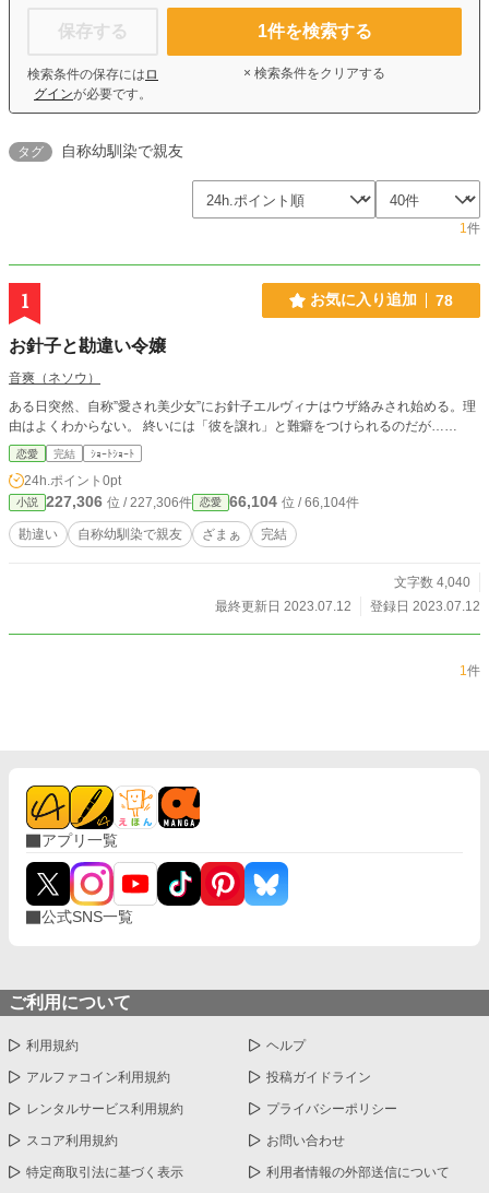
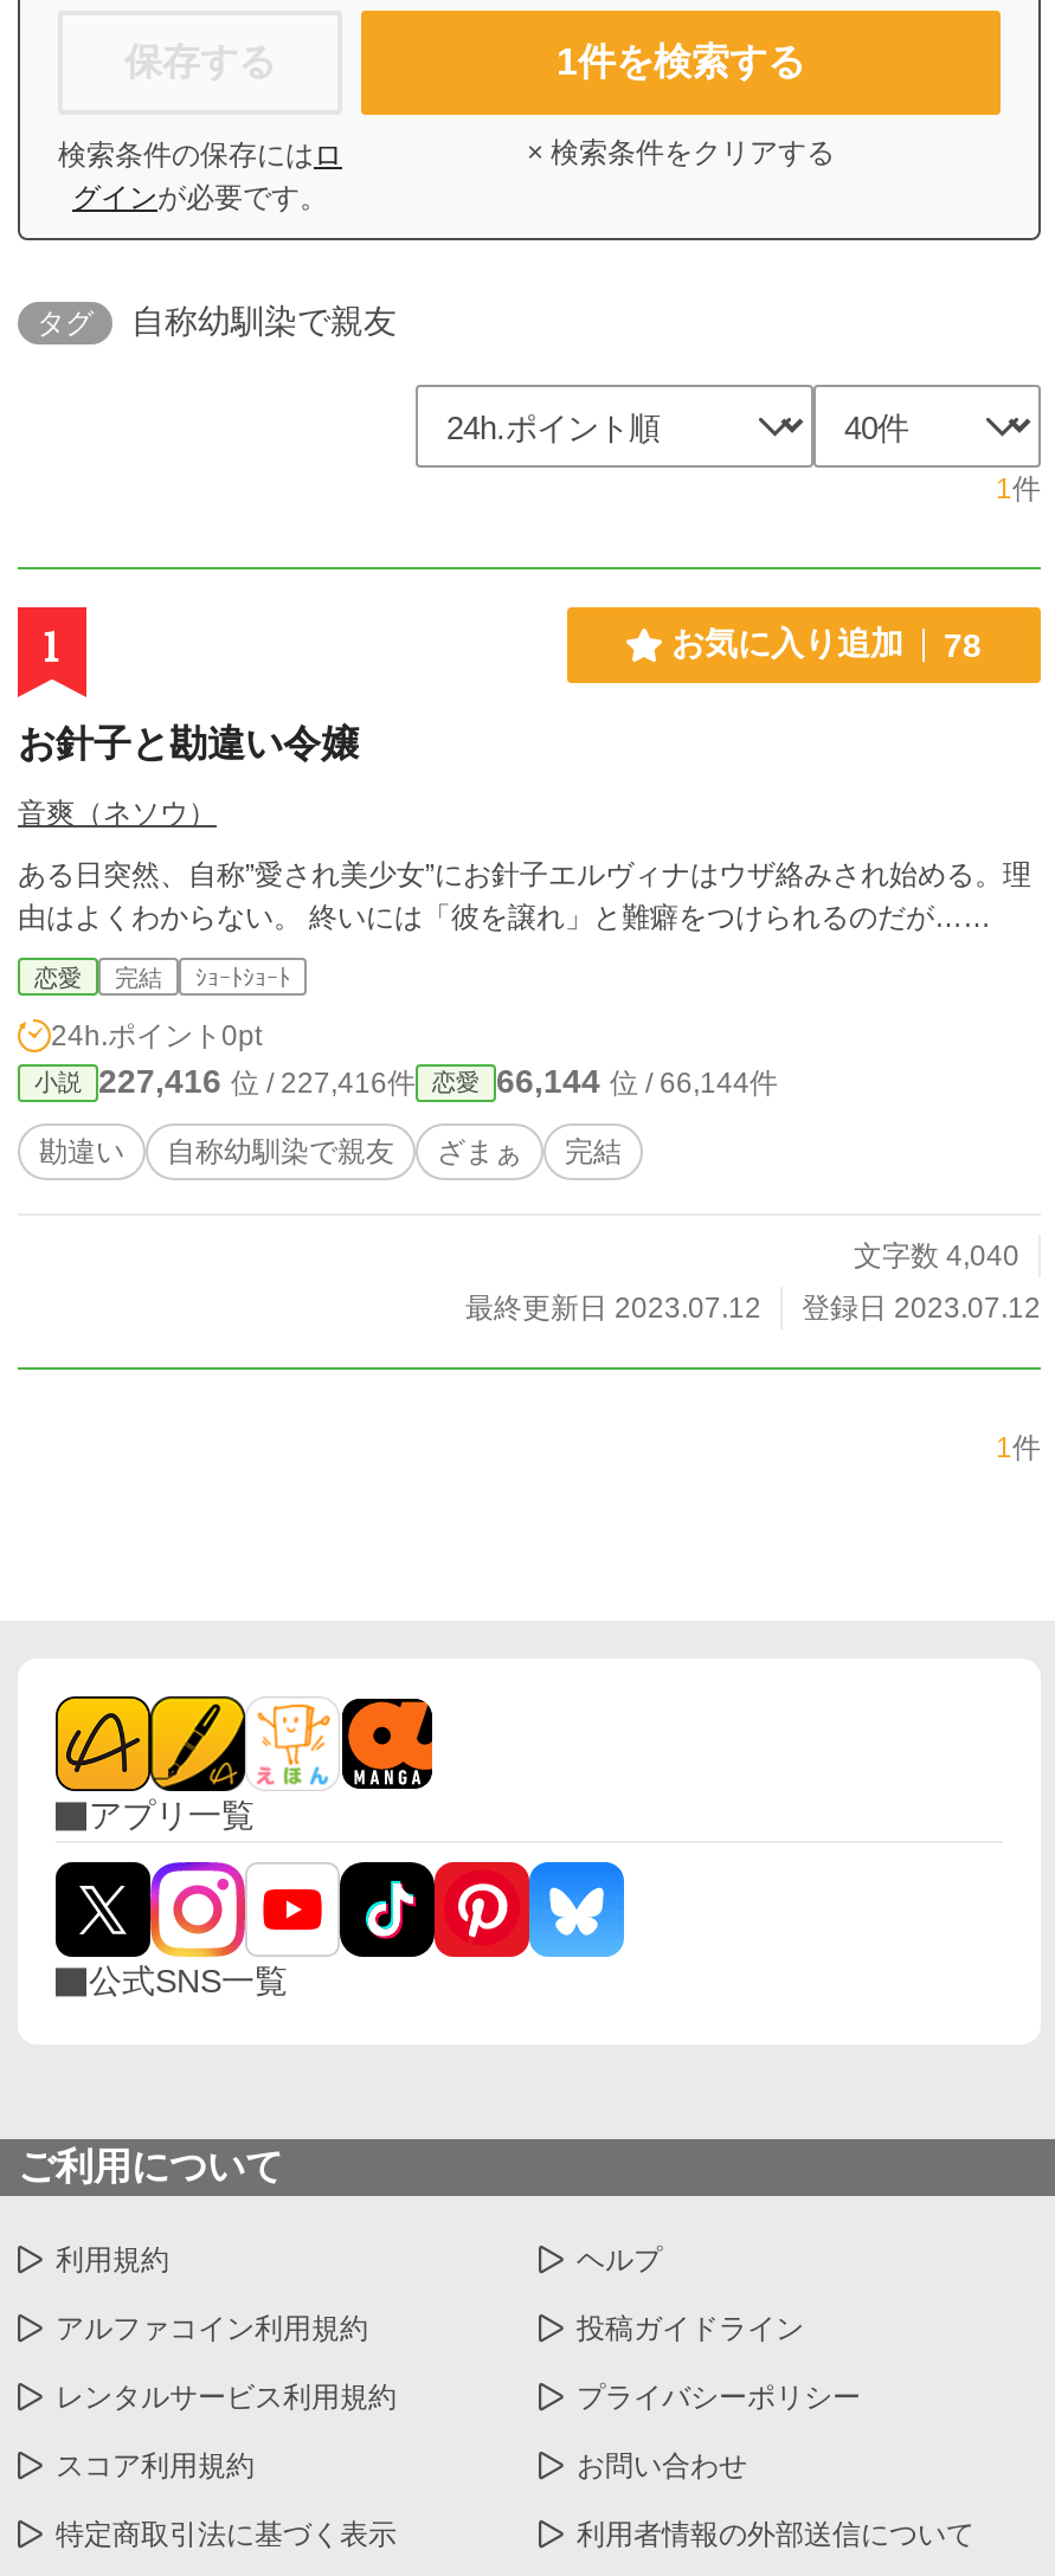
- 227,306位 / 227,306件
+ 227,416位 / 227,416件

- 66,104位 / 66,104件
+ 66,144位 / 66,144件
